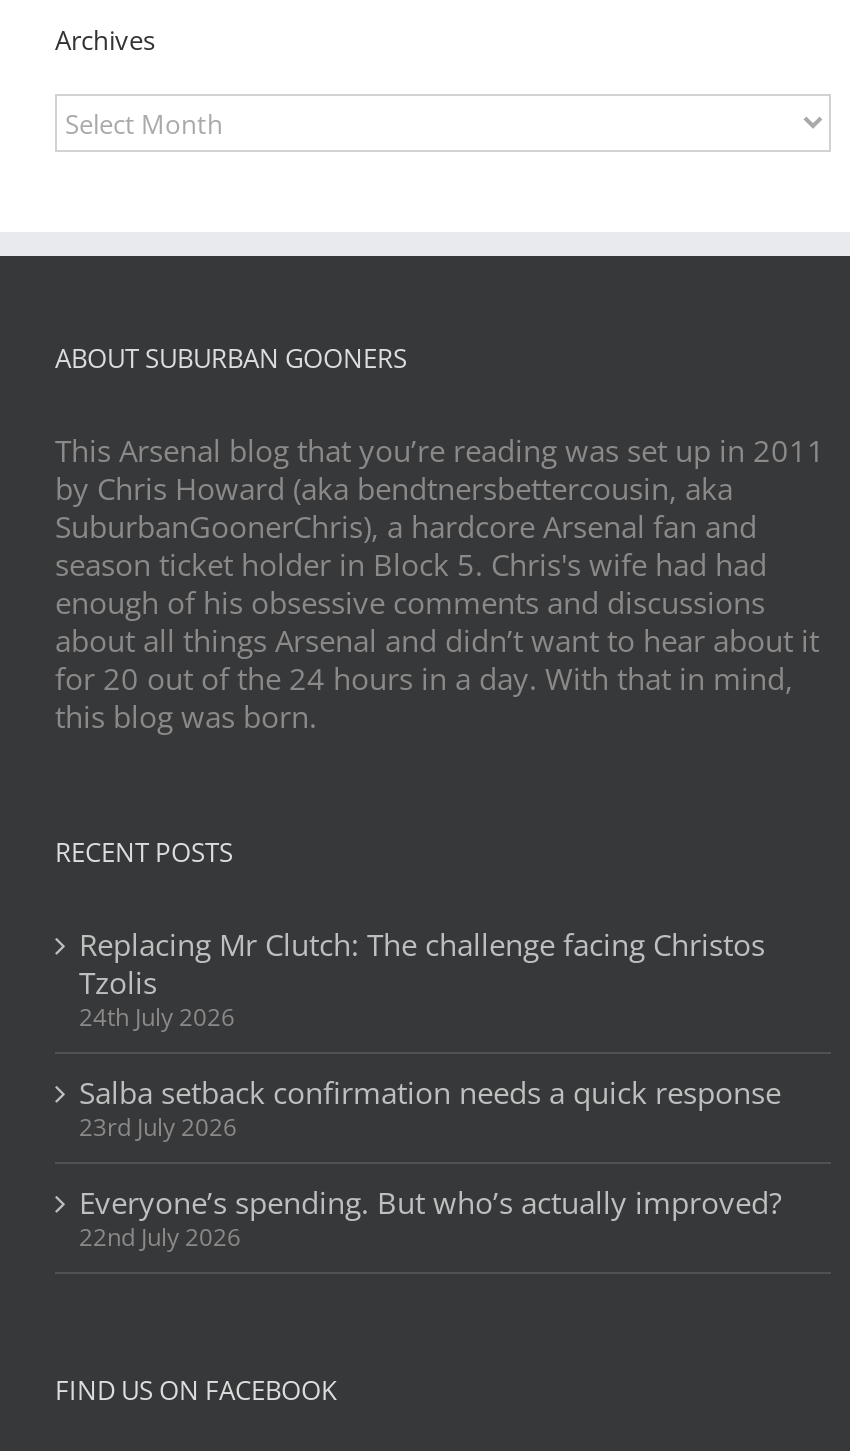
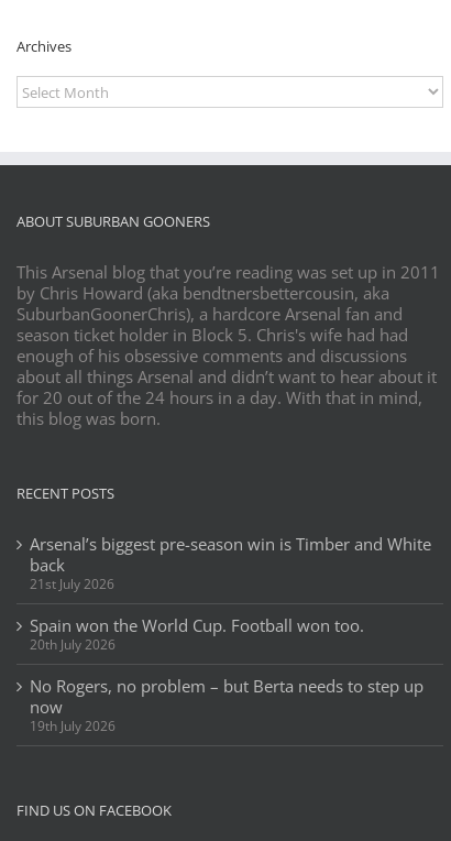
- Replacing Mr Clutch: The challenge facing Christos
- Tzolis
- 24th July 2026
+ Arsenal’s biggest pre-season win is Timber and White
+ back
+ 21st July 2026

- Salba setback confirmation needs a quick response
- 23rd July 2026
+ Spain won the World Cup. Football won too.
+ 20th July 2026

- Everyone’s spending. But who’s actually improved?
- 22nd July 2026
+ No Rogers, no problem – but Berta needs to step up
+ now
+ 19th July 2026
